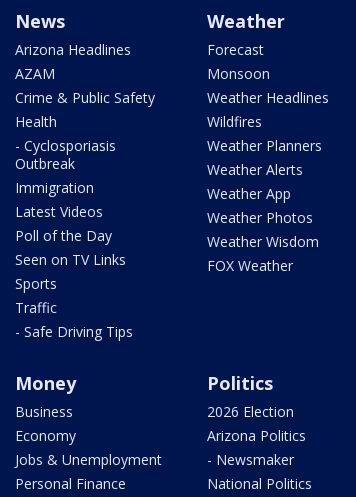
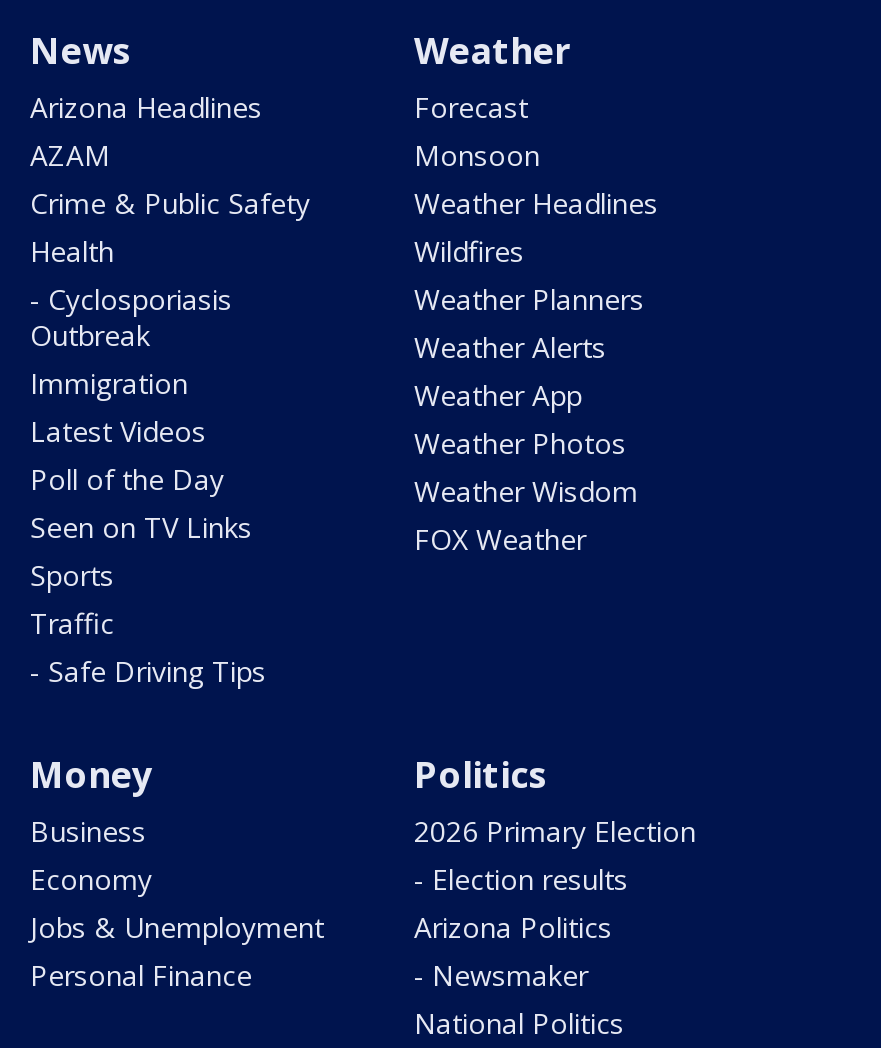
- 2026 Election
+ 2026 Primary Election
+ - Election results
